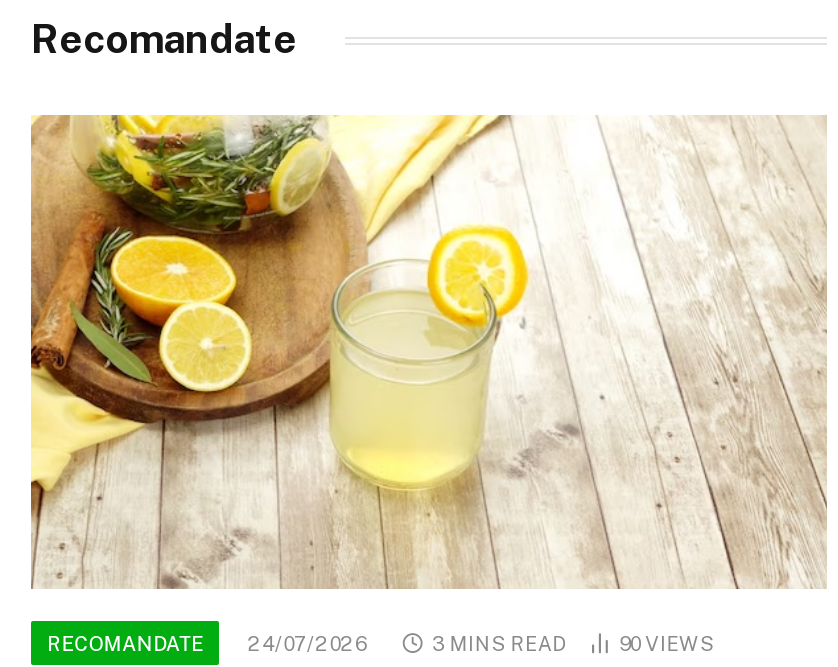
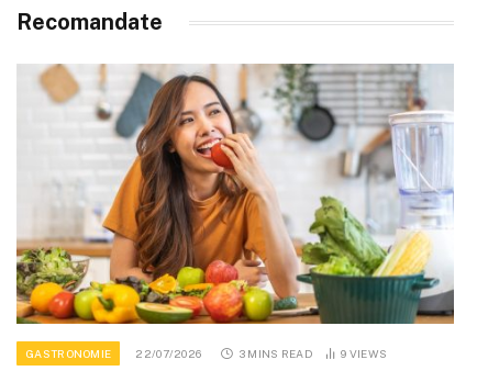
- [image]
- RECOMANDATE
- 24/07/2026
+ [image]
+ GASTRONOMIE
+ 22/07/2026

- 90 VIEWS
+ 9 VIEWS
